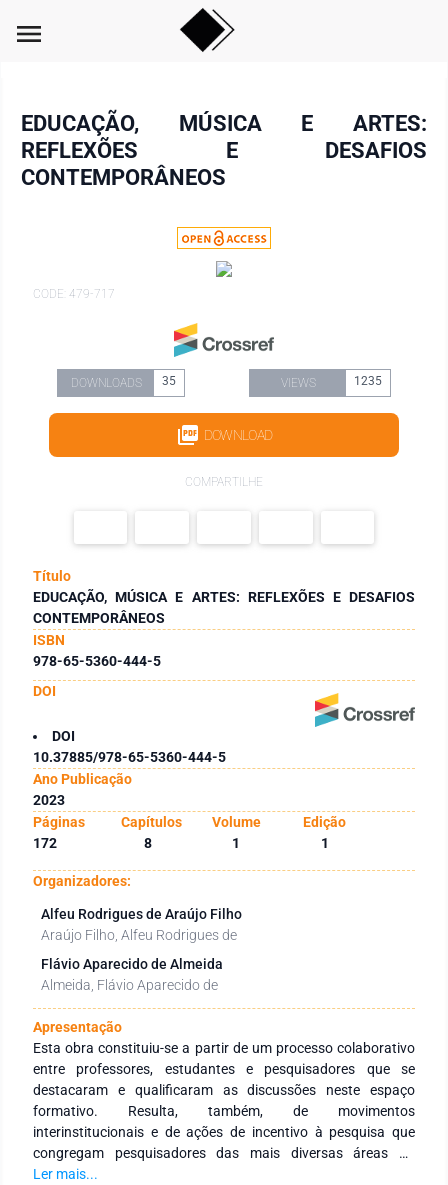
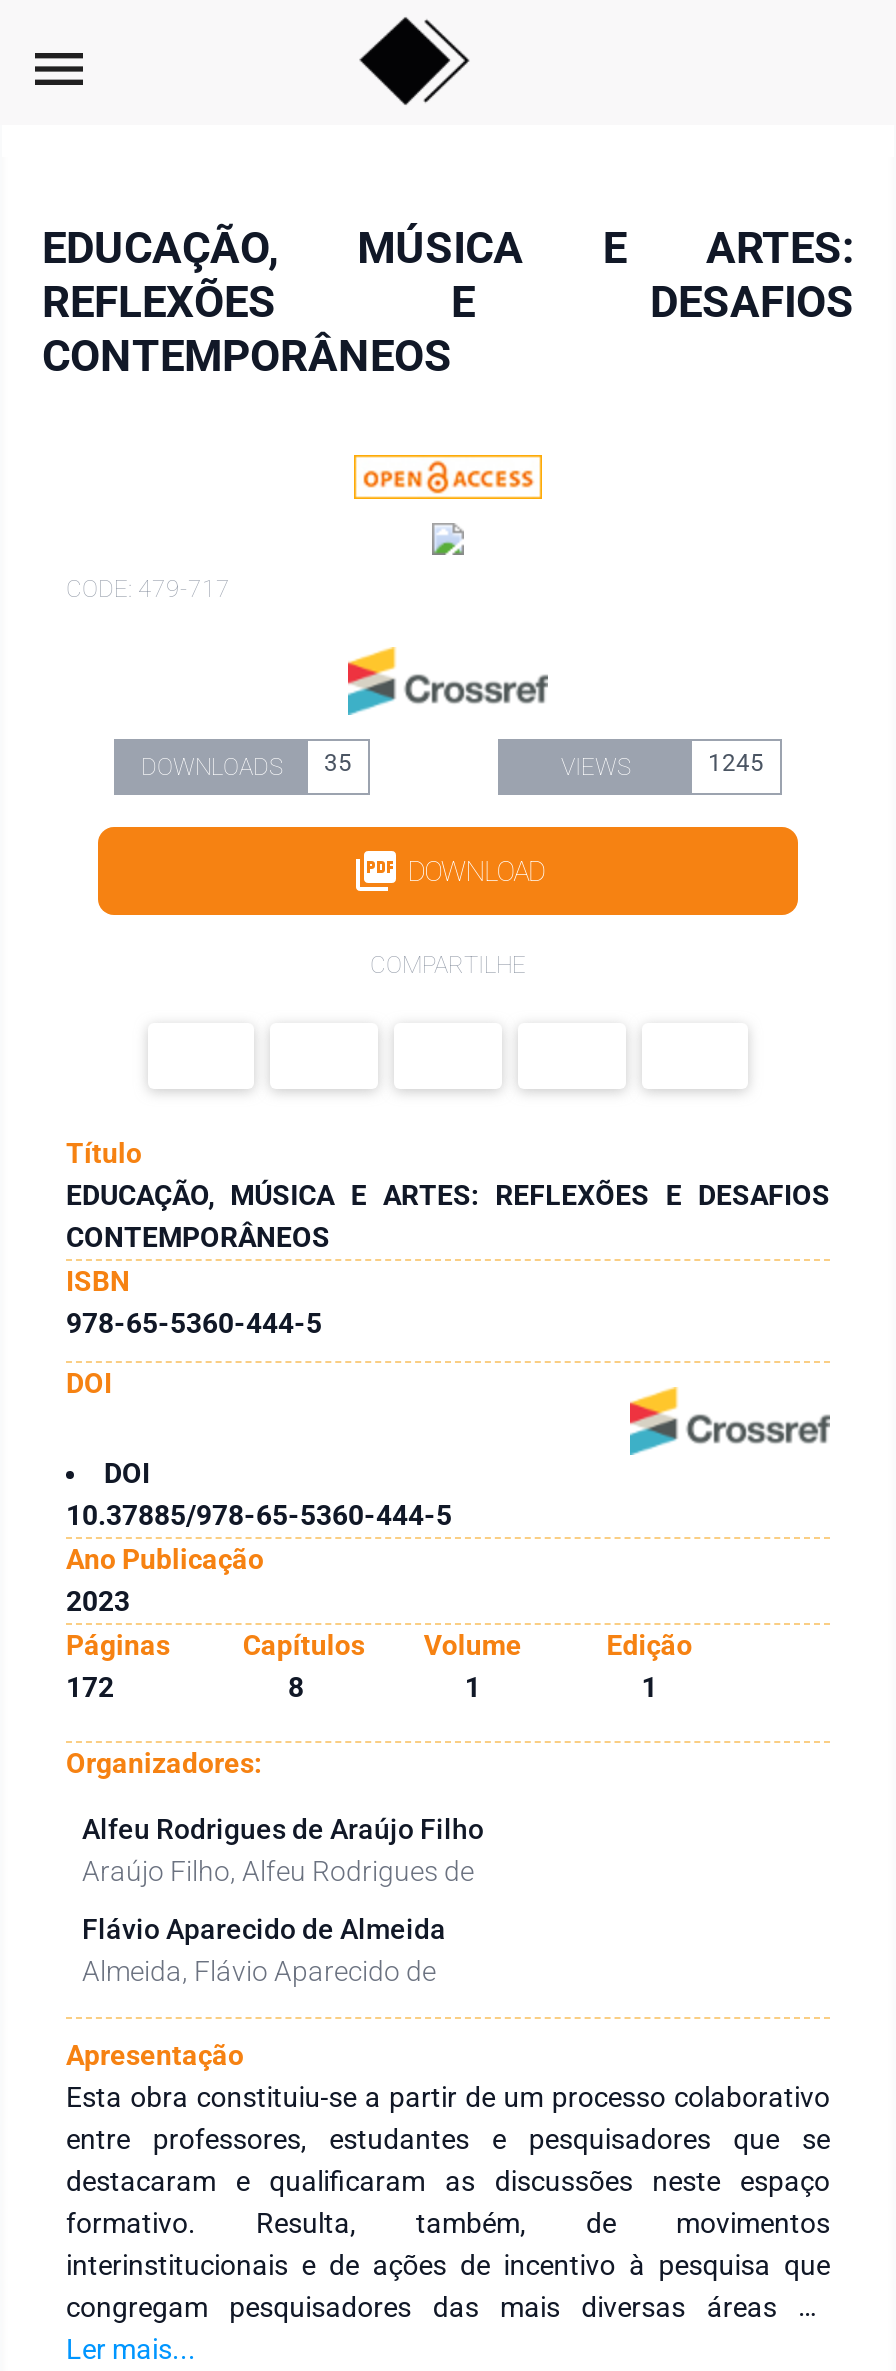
- 1235
+ 1245
